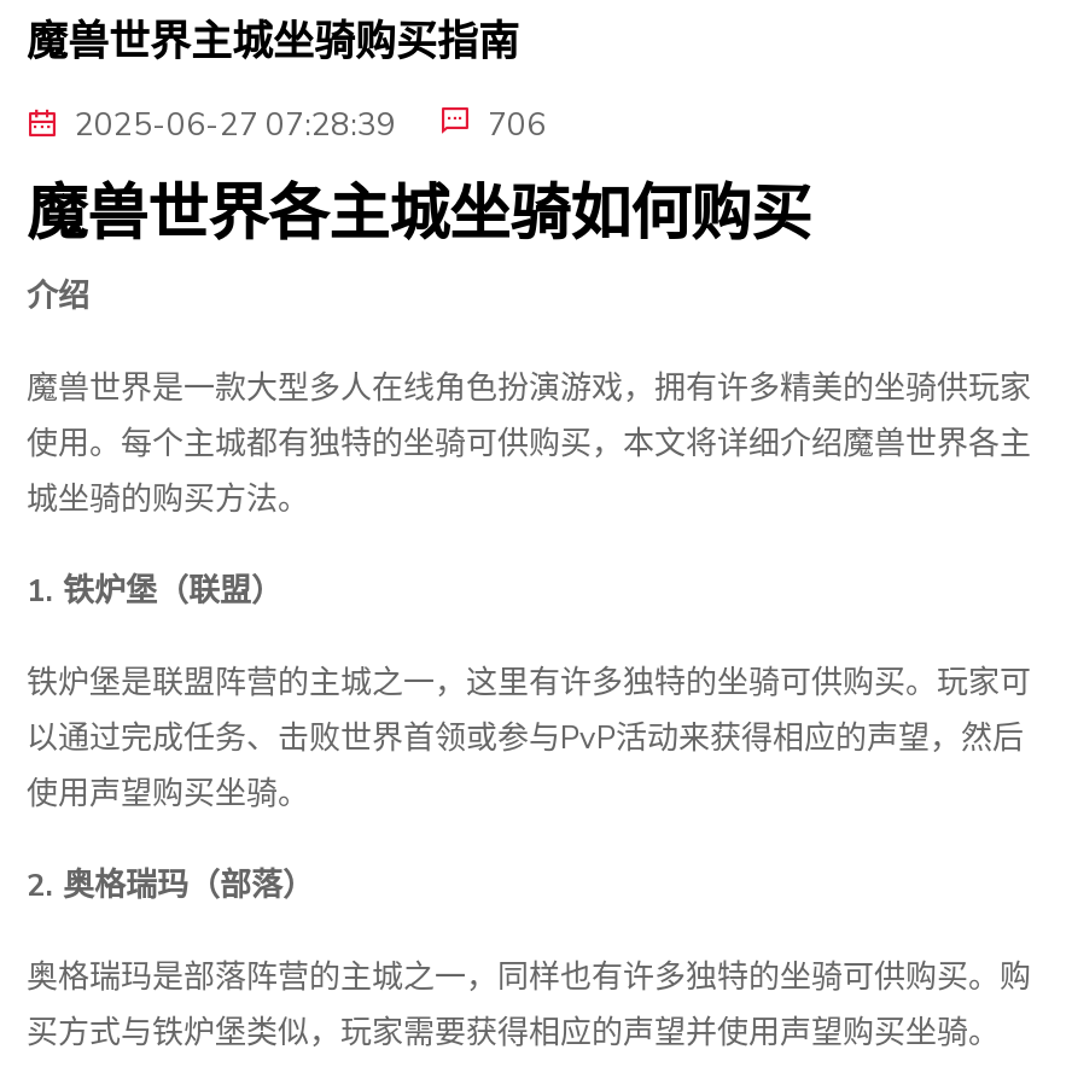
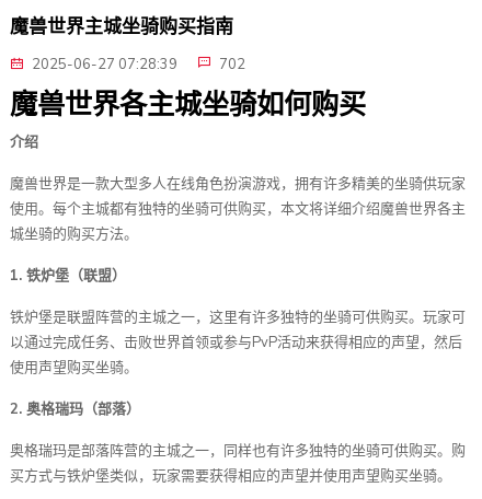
- 706
+ 702
